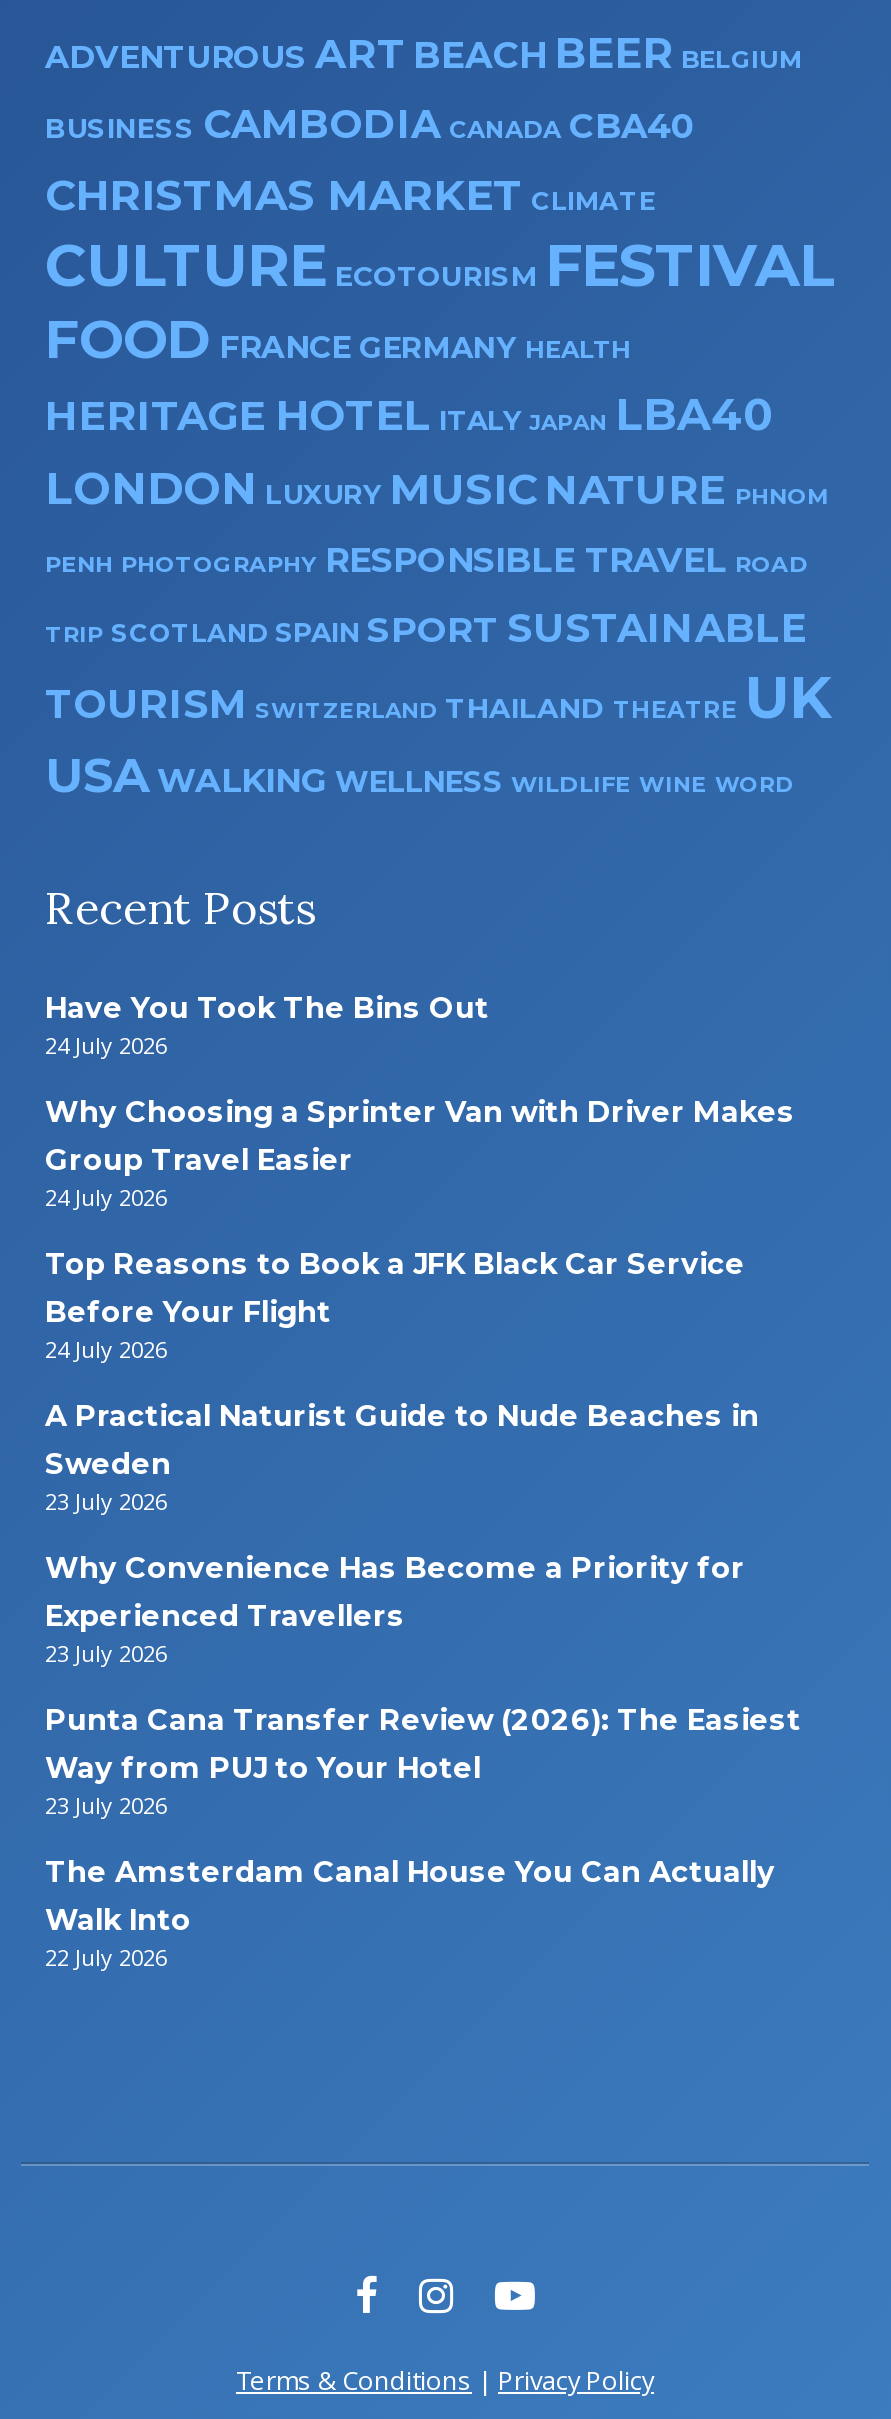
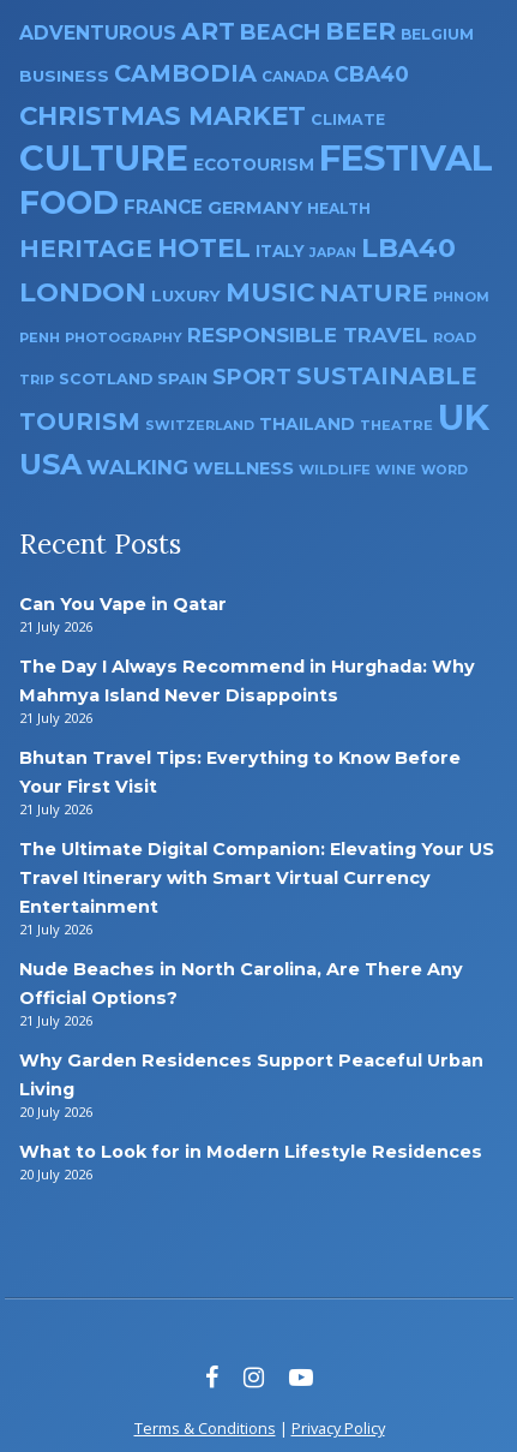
- Have You Took The Bins Out
- 24 July 2026
+ Can You Vape in Qatar
+ 21 July 2026

- Why Choosing a Sprinter Van with Driver Makes
- Group Travel Easier
- 24 July 2026
+ The Day I Always Recommend in Hurghada: Why
+ Mahmya Island Never Disappoints
+ 21 July 2026

- Top Reasons to Book a JFK Black Car Service
- Before Your Flight
- 24 July 2026
+ Bhutan Travel Tips: Everything to Know Before
+ Your First Visit
+ 21 July 2026

- A Practical Naturist Guide to Nude Beaches in
- Sweden
- 23 July 2026
+ The Ultimate Digital Companion: Elevating Your US
+ Travel Itinerary with Smart Virtual Currency
+ Entertainment
+ 21 July 2026

- Why Convenience Has Become a Priority for
- Experienced Travellers
- 23 July 2026
+ Nude Beaches in North Carolina, Are There Any
+ Official Options?
+ 21 July 2026

- Punta Cana Transfer Review (2026): The Easiest
- Way from PUJ to Your Hotel
- 23 July 2026
+ Why Garden Residences Support Peaceful Urban
+ Living
+ 20 July 2026

- The Amsterdam Canal House You Can Actually
- Walk Into
- 22 July 2026
+ What to Look for in Modern Lifestyle Residences
+ 20 July 2026
